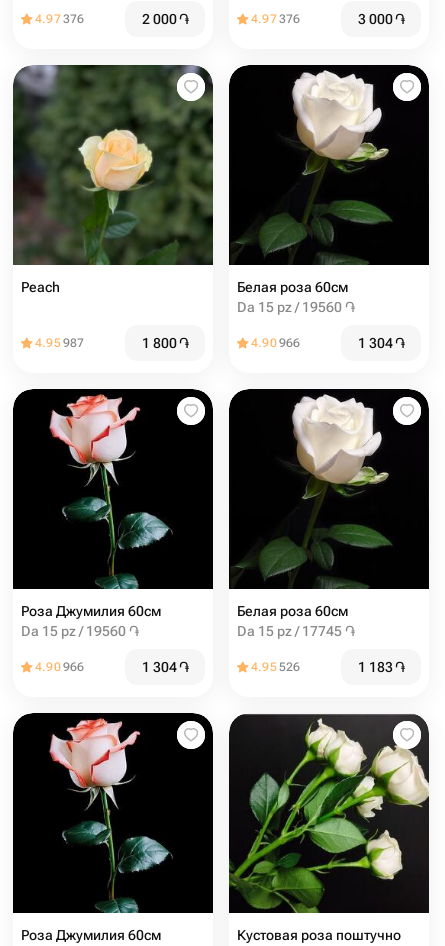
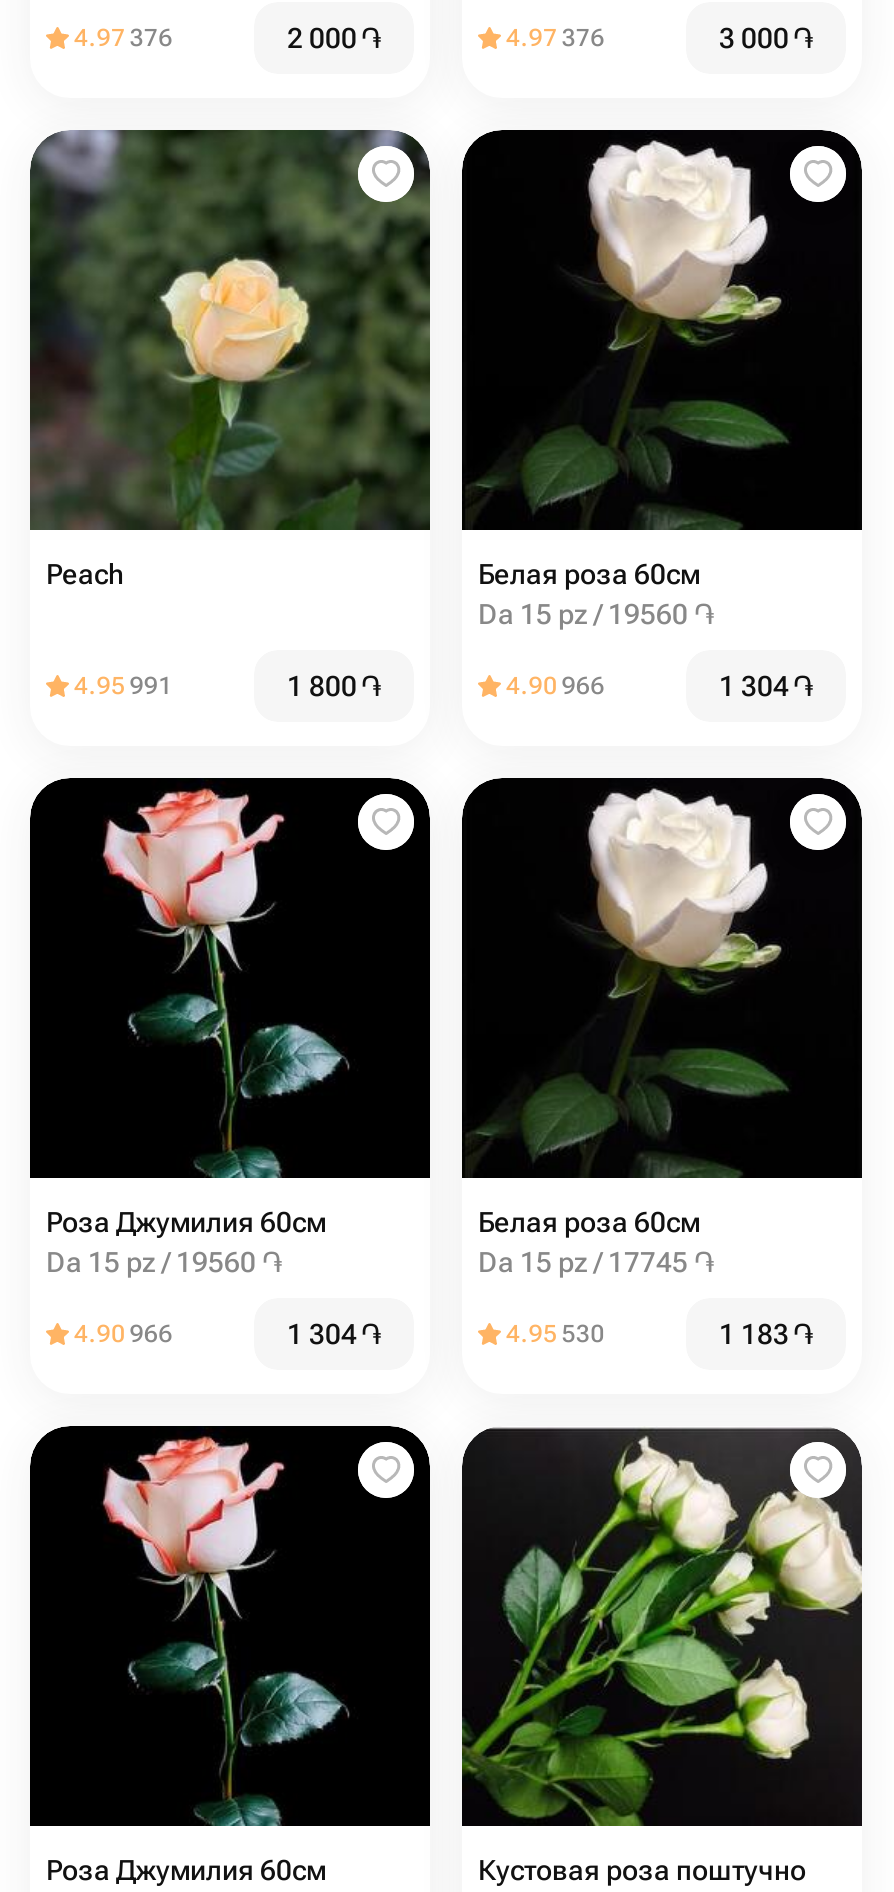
- 4.95 987
+ 4.95 991

- 4.95 526
+ 4.95 530
